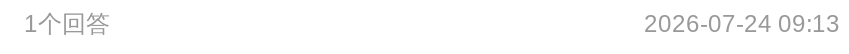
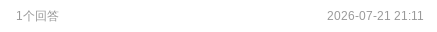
- 2026-07-24 09:13
+ 2026-07-21 21:11
